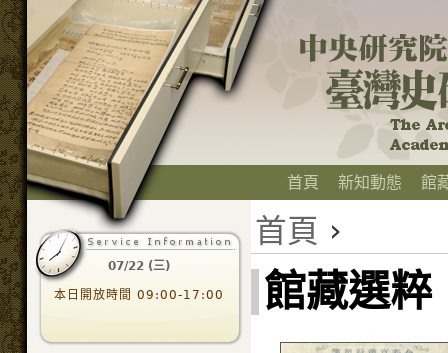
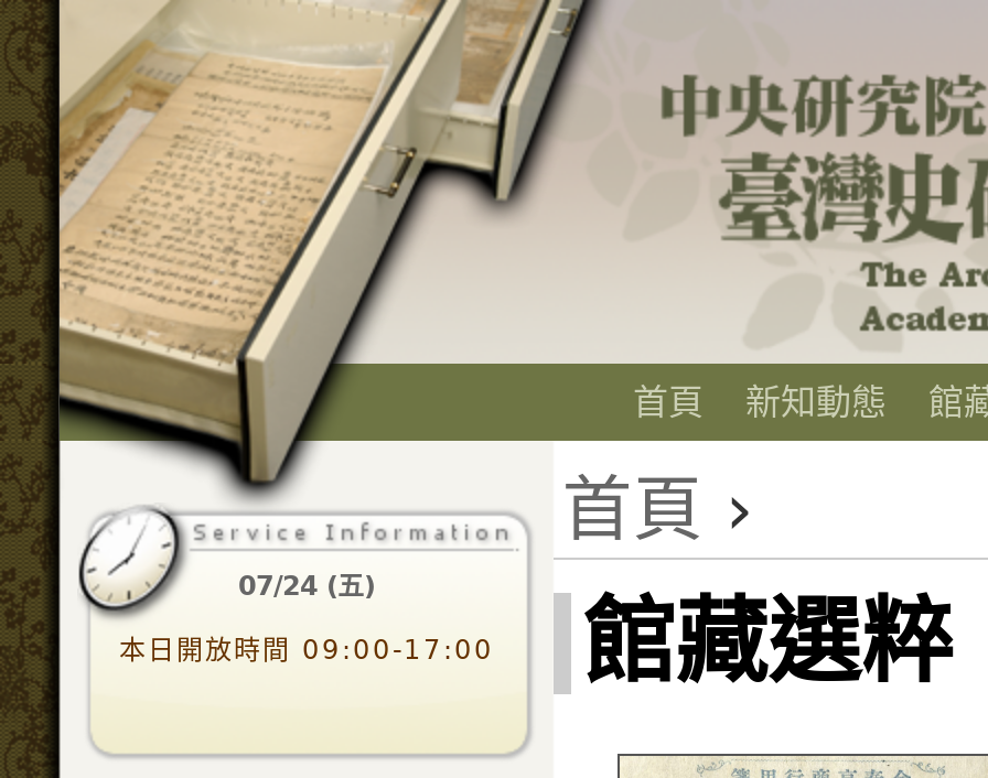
- 07/22 (三)
+ 07/24 (五)
